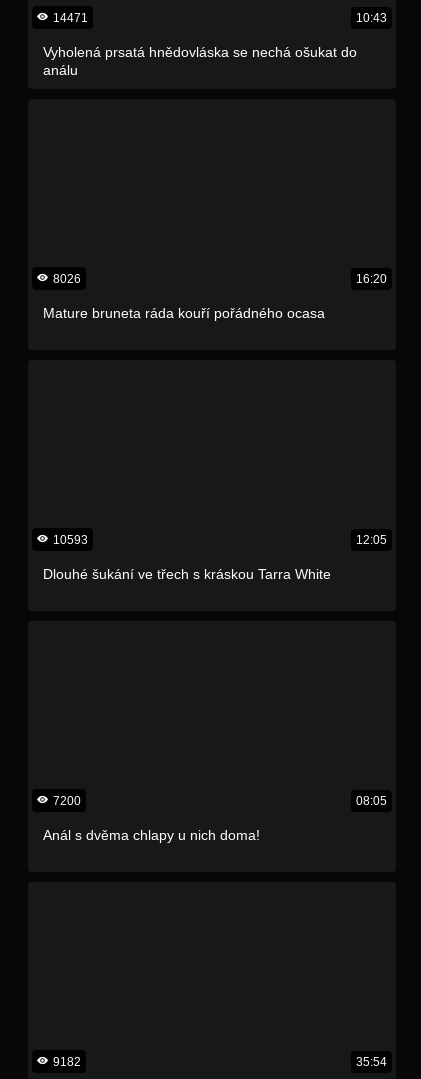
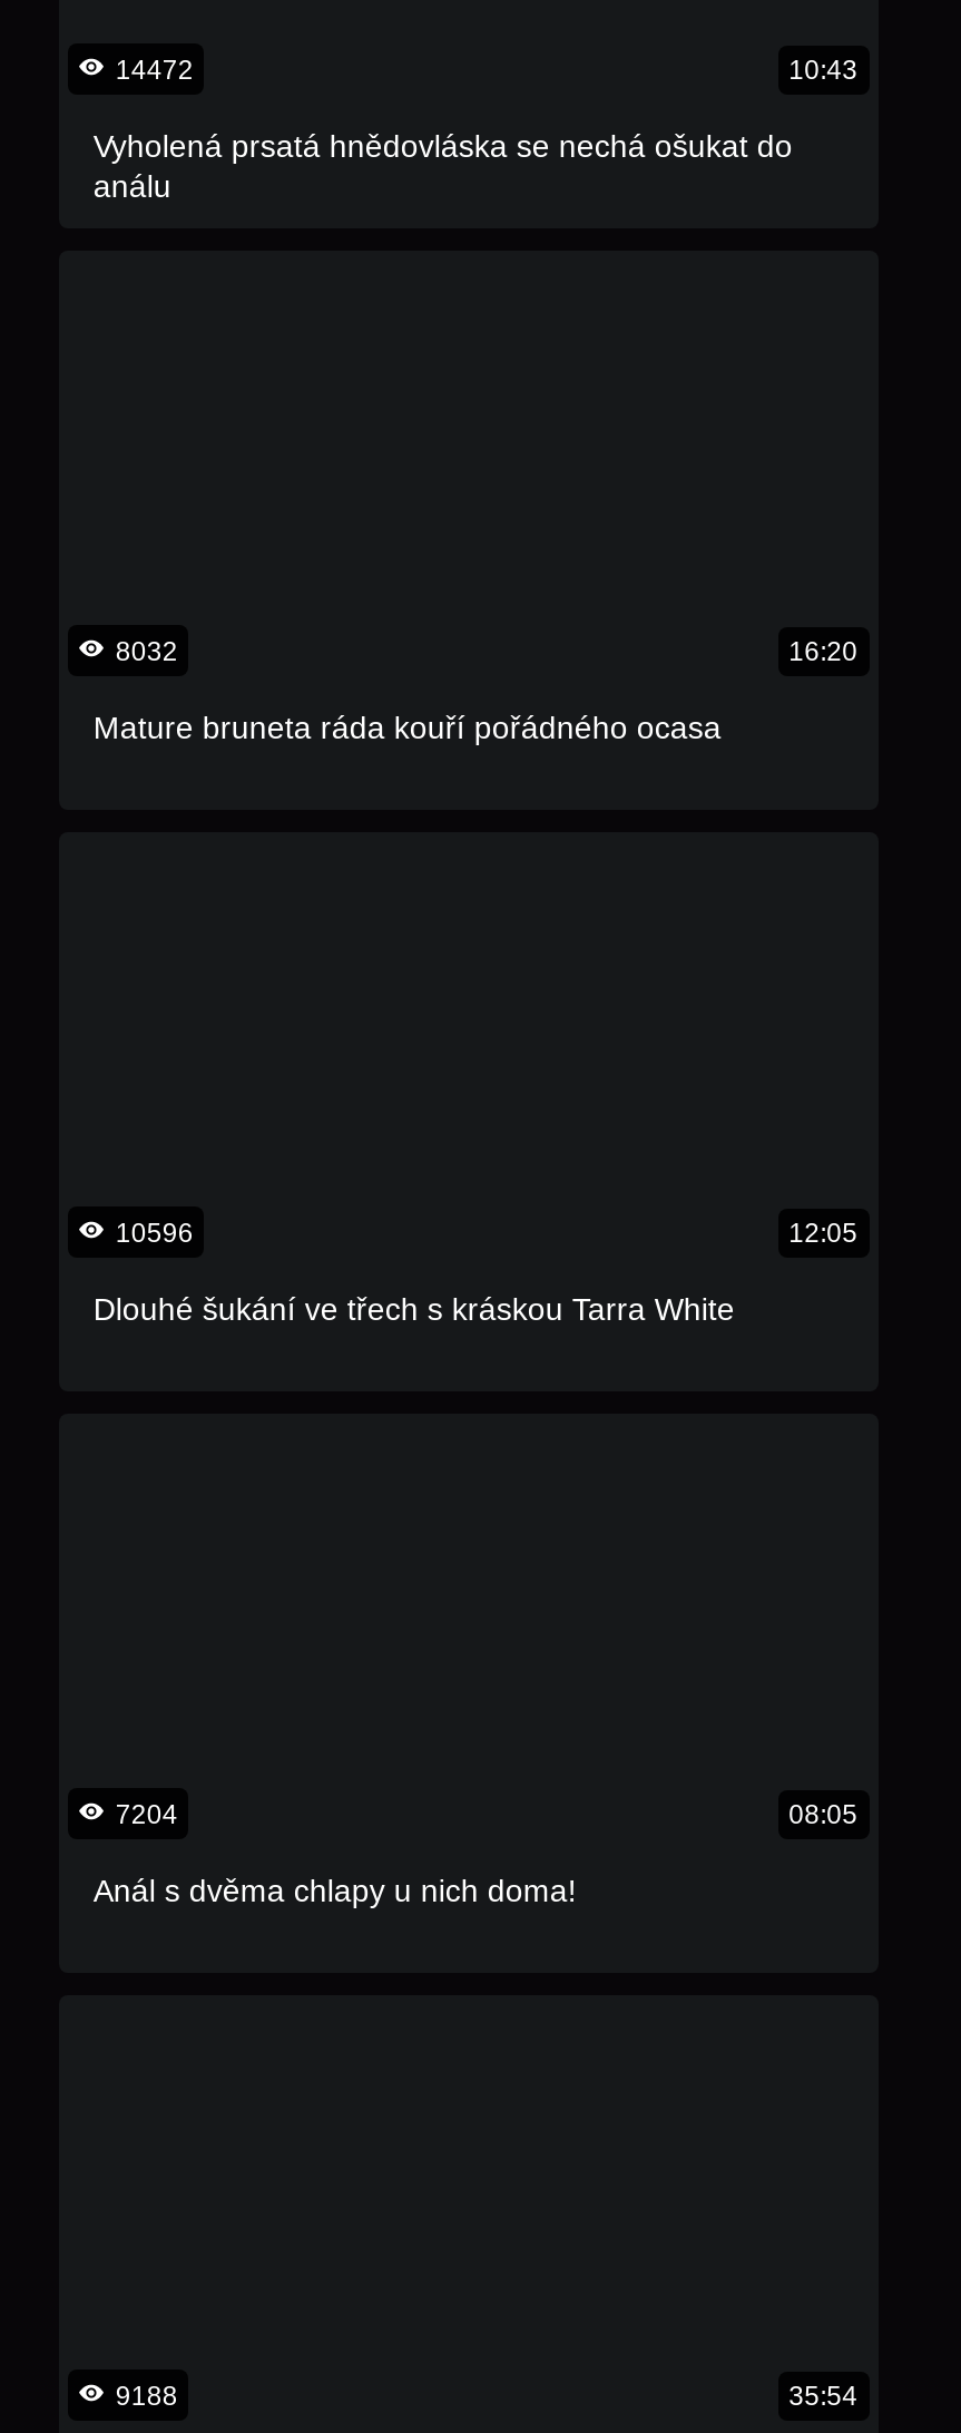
- 14471
+ 14472

- 8026
+ 8032

- 10593
+ 10596

- 7200
+ 7204

- 9182
+ 9188
